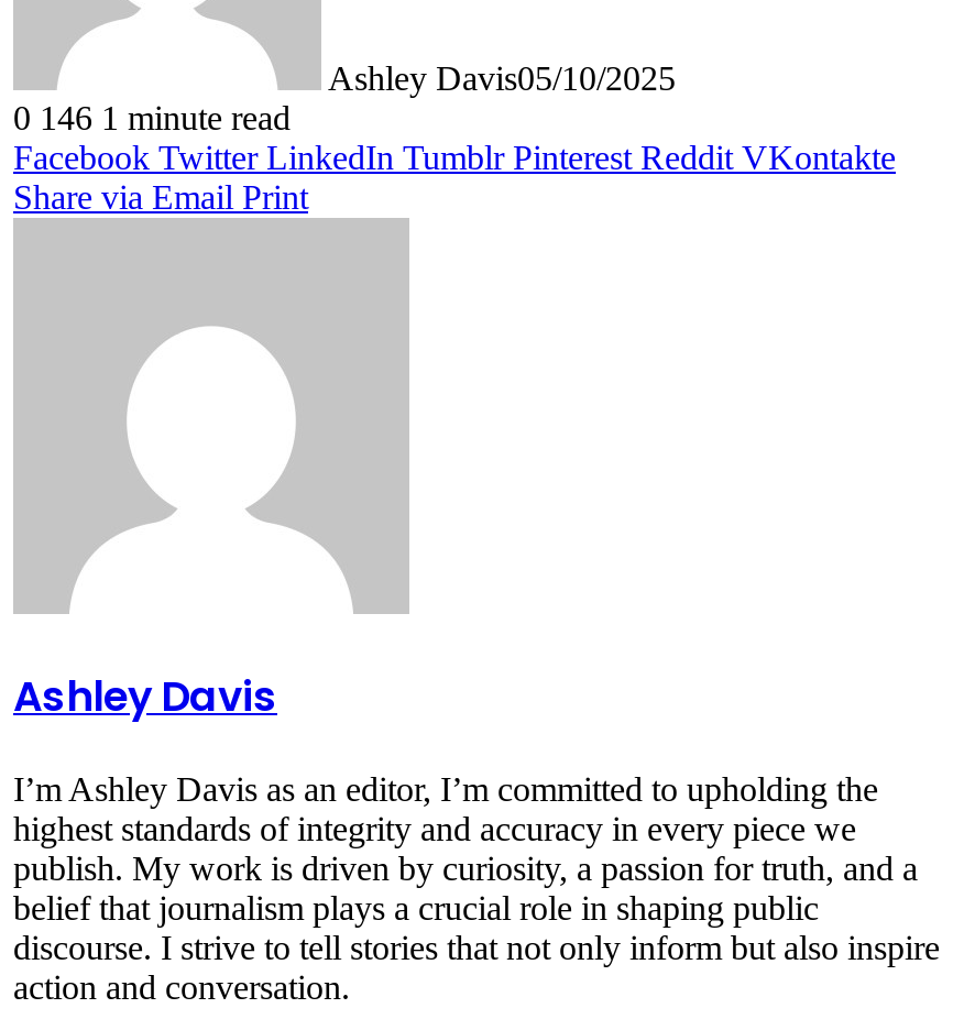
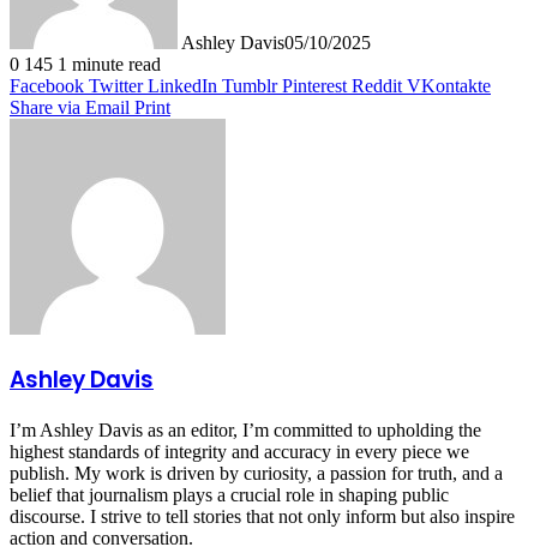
- 0 146 1 minute read
+ 0 145 1 minute read
